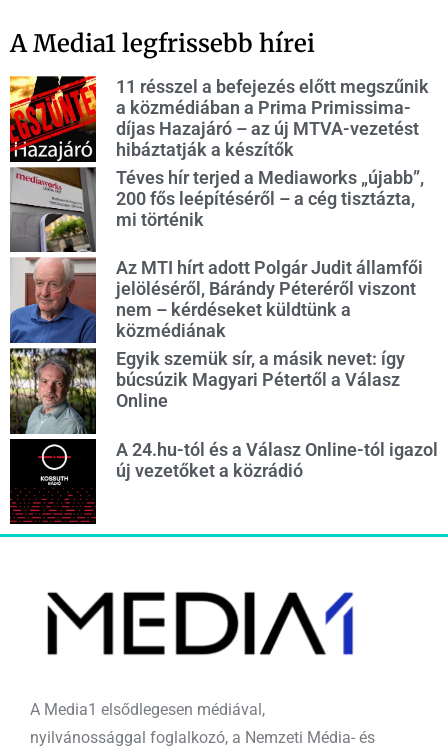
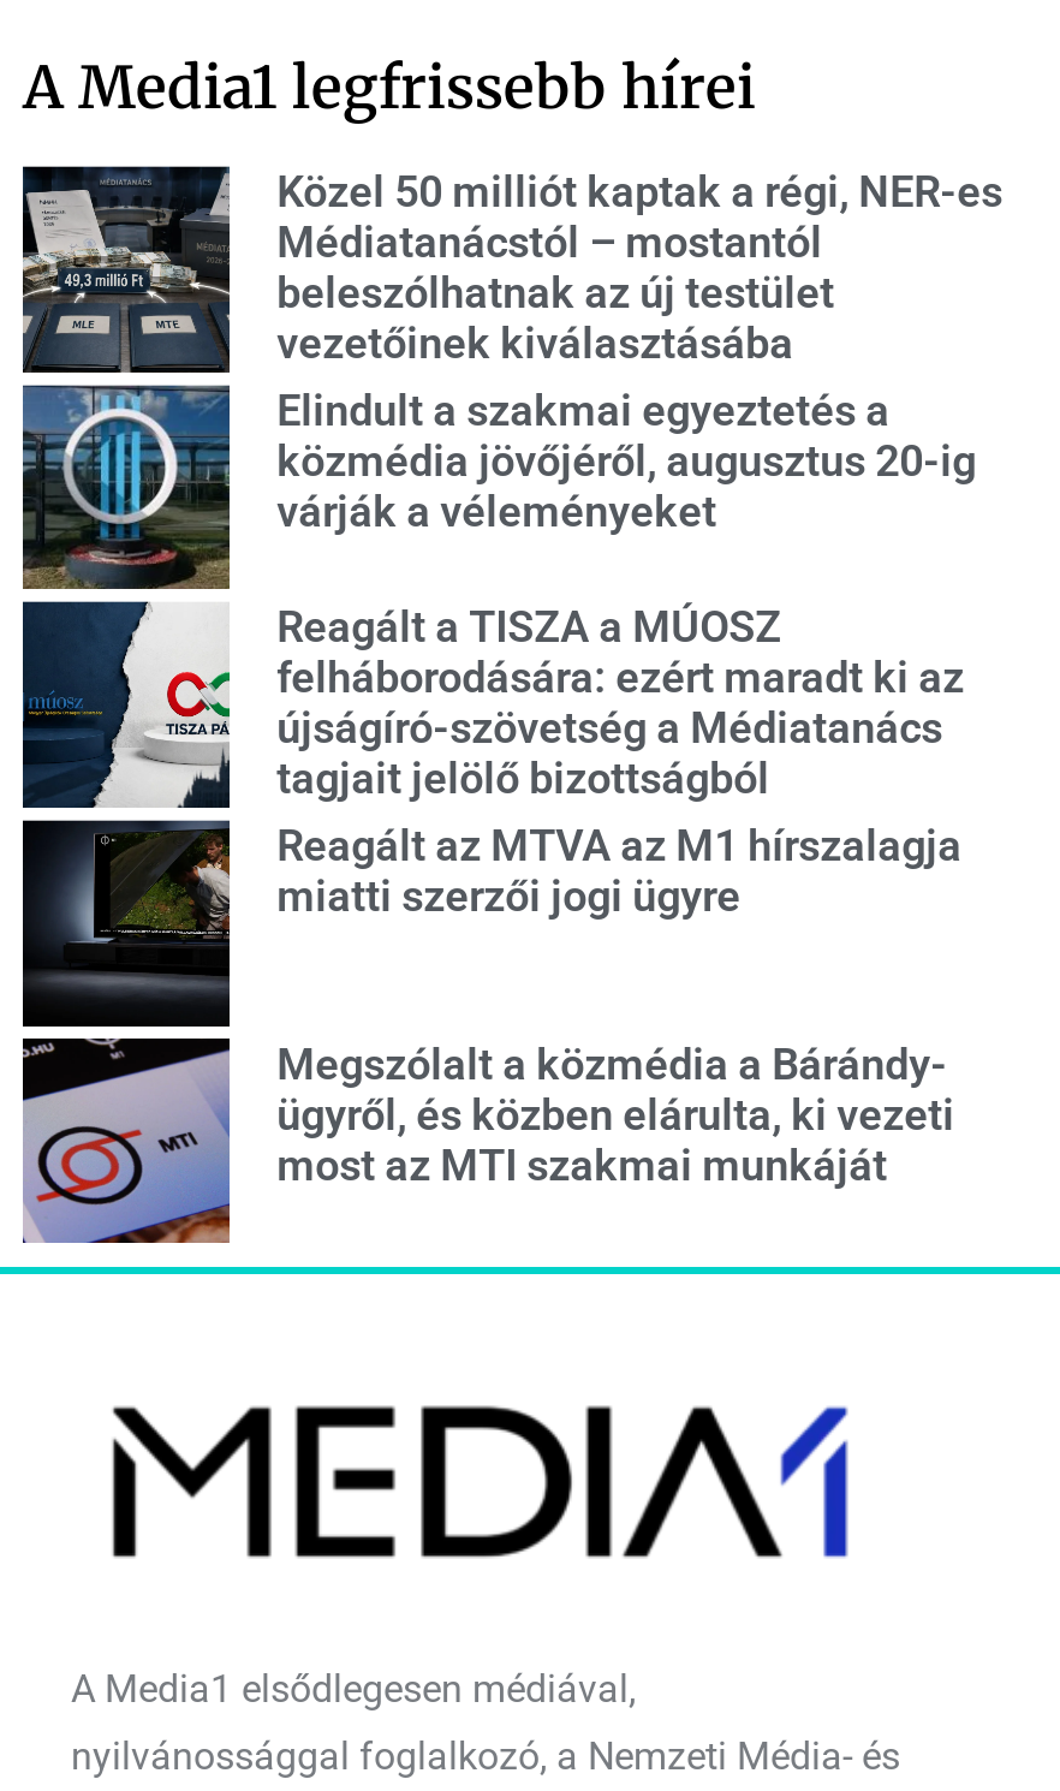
- [image]
- 11 résszel a befejezés előtt megszűnik
- a közmédiában a Prima Primissima-
- díjas Hazajáró – az új MTVA-vezetést
- hibáztatják a készítők
- Téves hír terjed a Mediaworks „újabb”,
- 200 fős leépítéséről – a cég tisztázta,
- mi történik
+ [image]
+ Közel 50 milliót kaptak a régi, NER-es
+ Médiatanácstól – mostantól
+ beleszólhatnak az új testület
+ vezetőinek kiválasztásába
+ Elindult a szakmai egyeztetés a
+ közmédia jövőjéről, augusztus 20-ig
+ várják a véleményeket

- Az MTI hírt adott Polgár Judit államfői
- jelöléséről, Bárándy Péteréről viszont
- nem – kérdéseket küldtünk a
- közmédiának
- Egyik szemük sír, a másik nevet: így
- búcsúzik Magyari Pétertől a Válasz
- Online
+ Reagált a TISZA a MÚOSZ
+ felháborodására: ezért maradt ki az
+ újságíró-szövetség a Médiatanács
+ tagjait jelölő bizottságból
+ Reagált az MTVA az M1 hírszalagja
+ miatti szerzői jogi ügyre

- A 24.hu-tól és a Válasz Online-tól igazol
- új vezetőket a közrádió
+ Megszólalt a közmédia a Bárándy-
+ ügyről, és közben elárulta, ki vezeti
+ most az MTI szakmai munkáját
